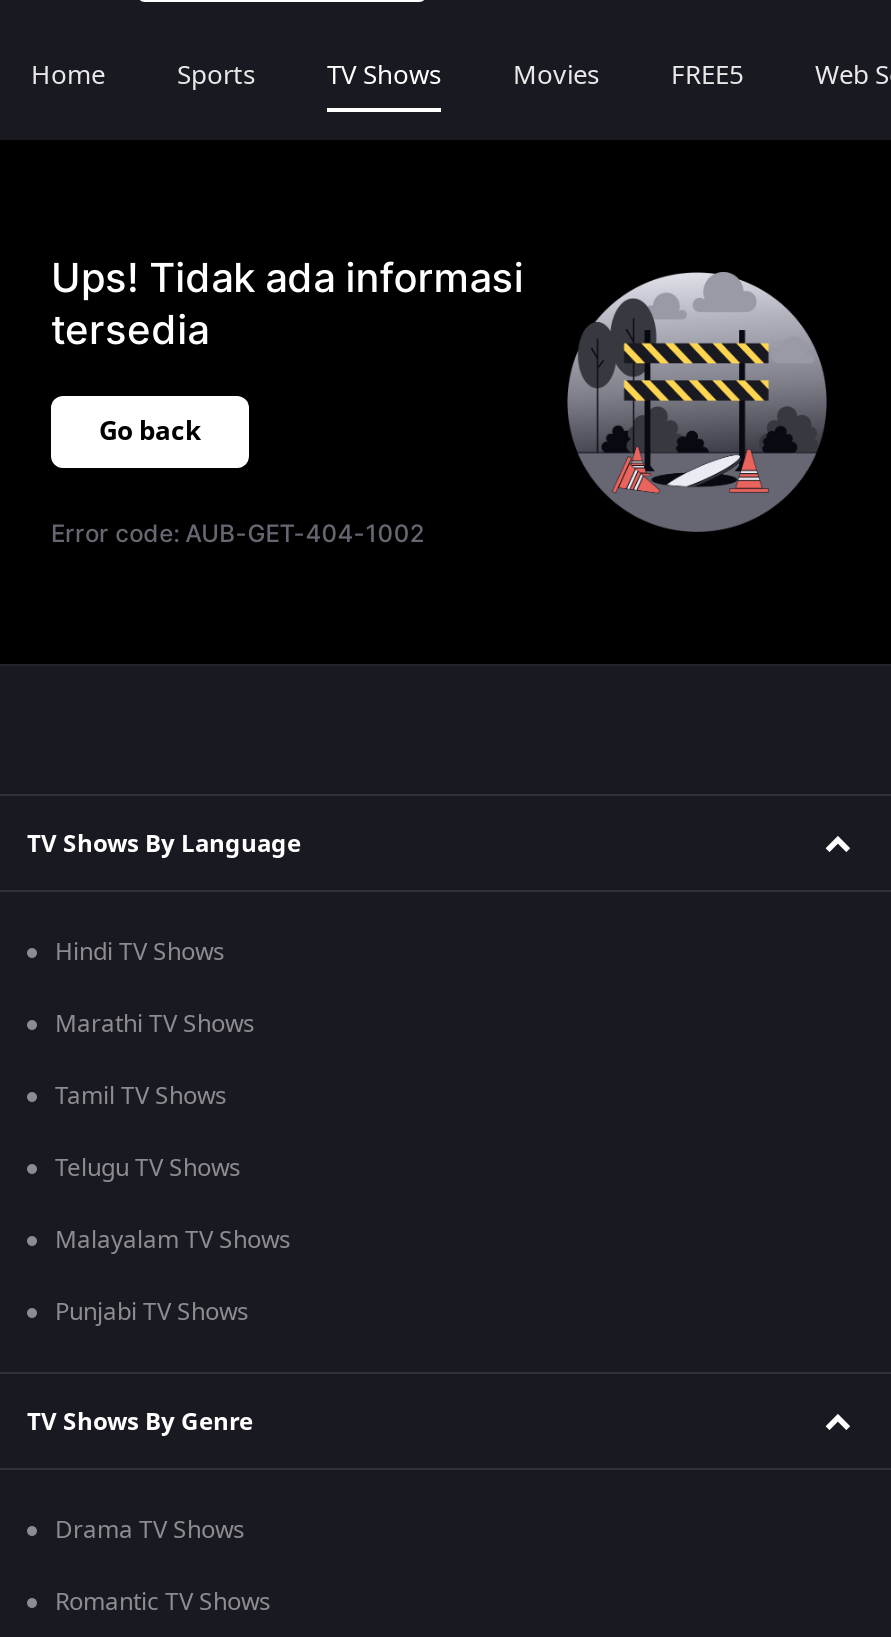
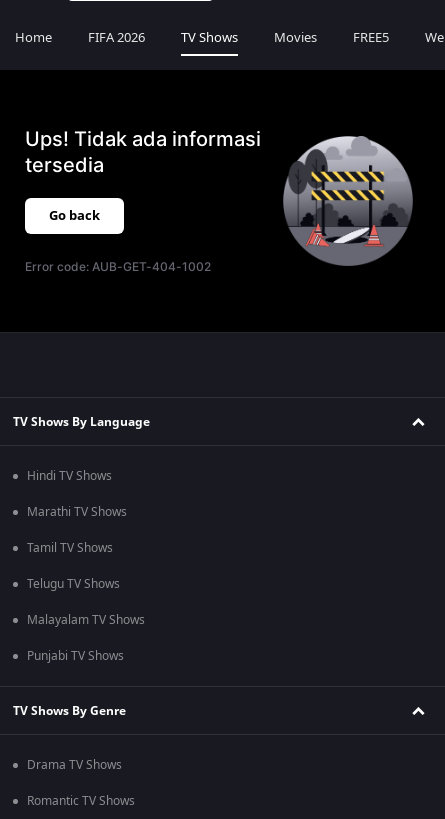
- Sports
+ FIFA 2026
